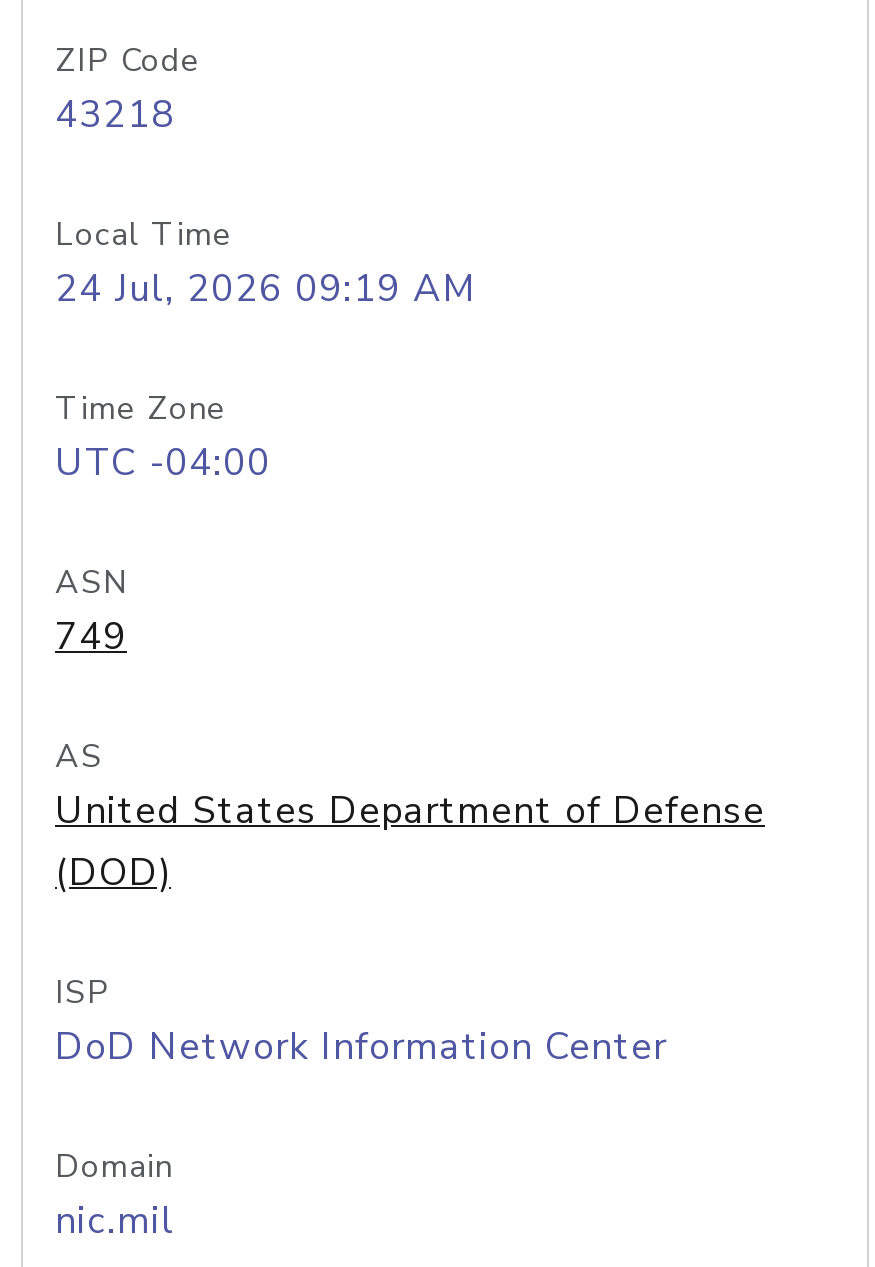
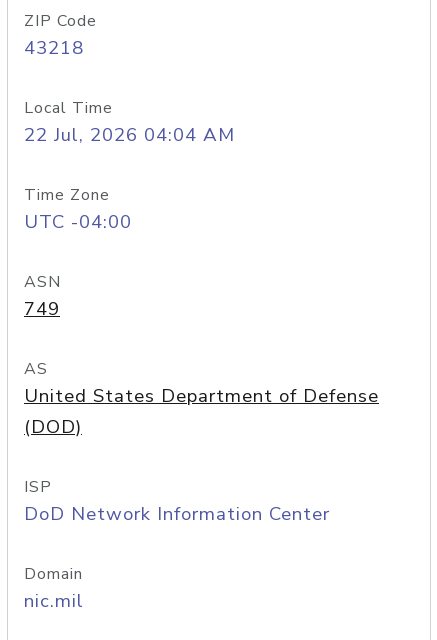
- 24 Jul, 2026 09:19 AM
+ 22 Jul, 2026 04:04 AM
